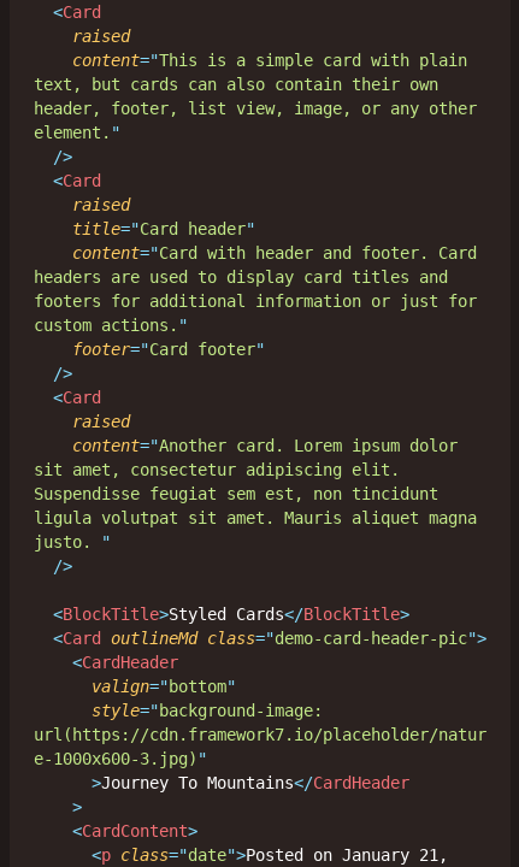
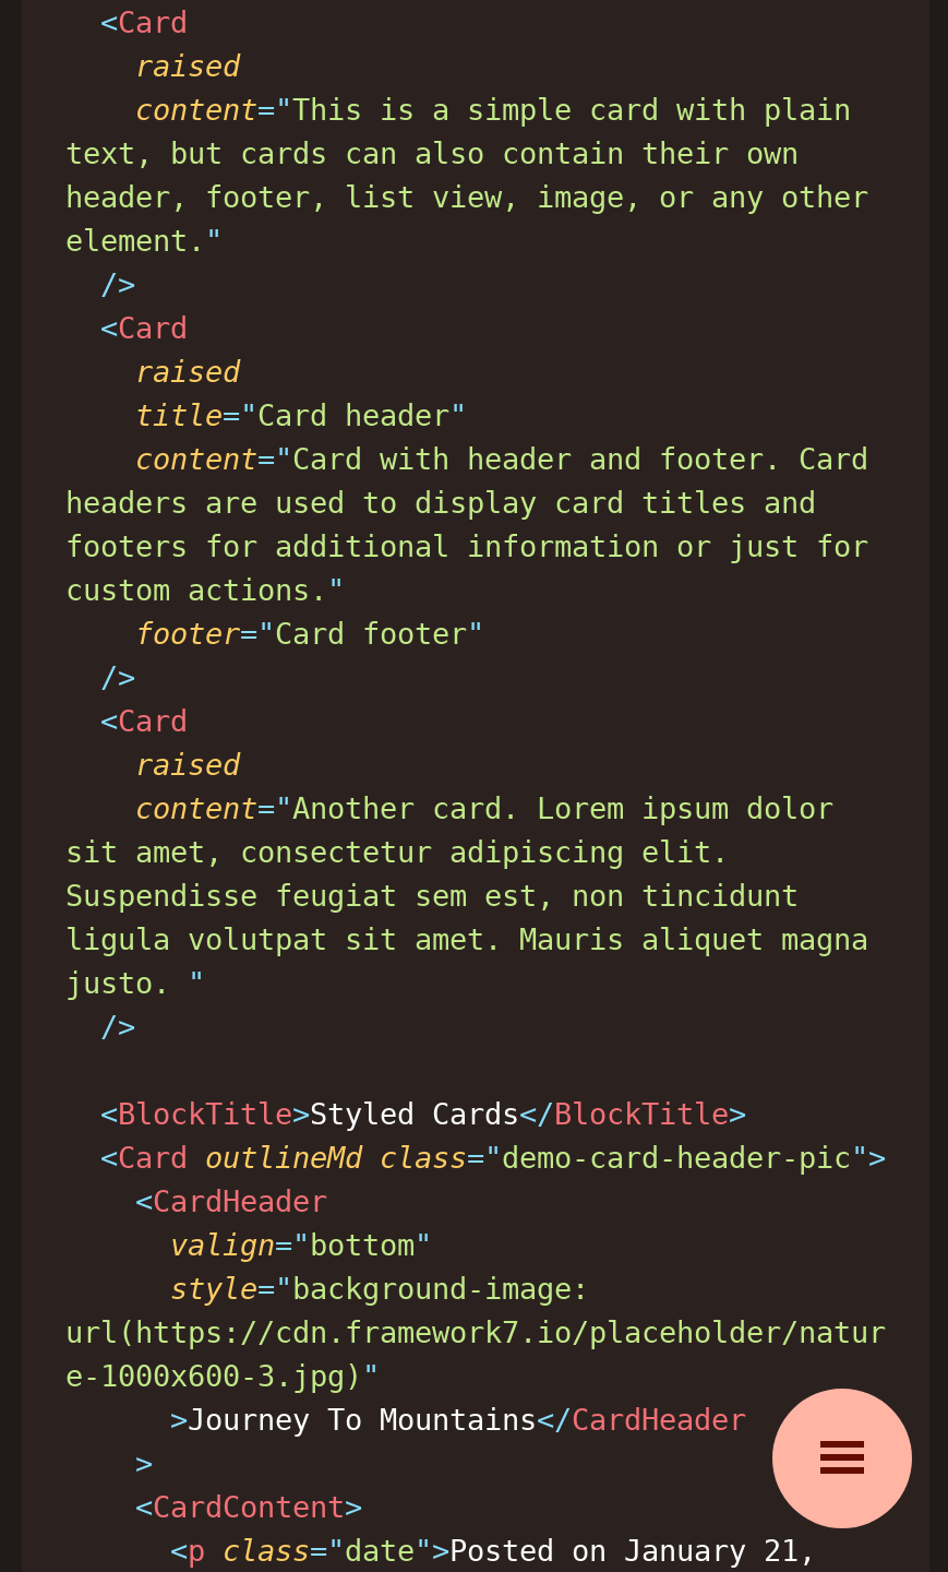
+ [image]
